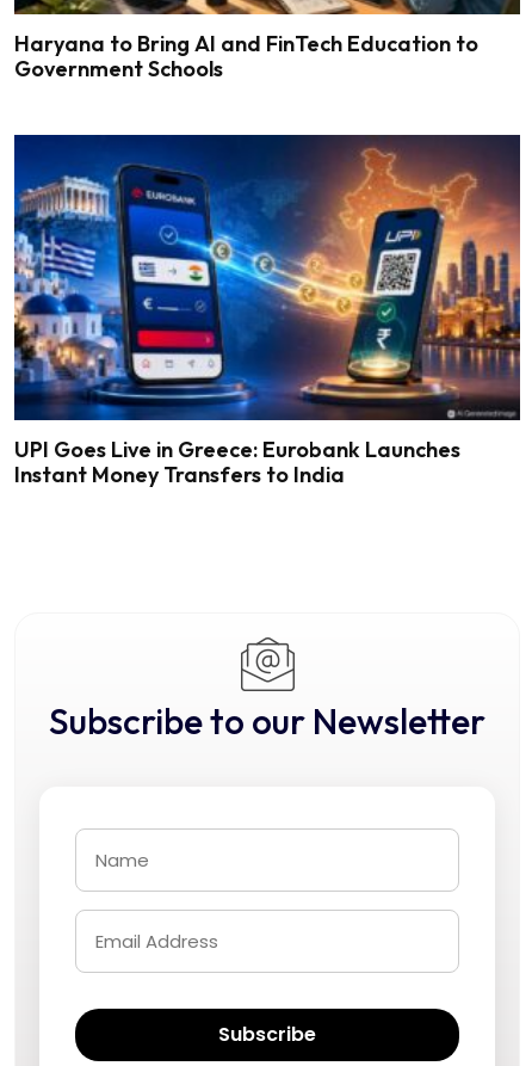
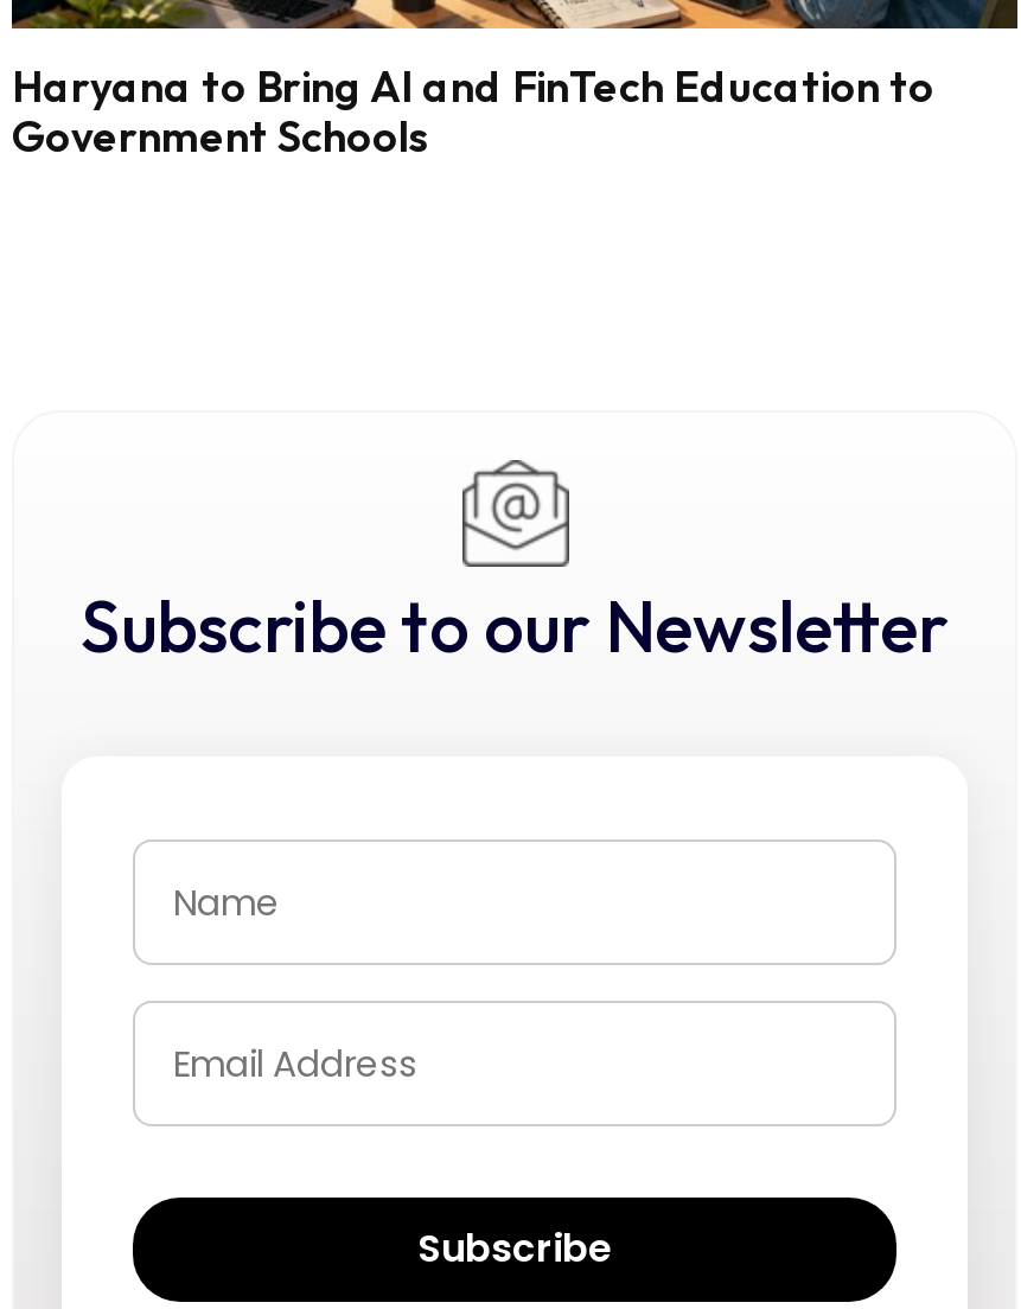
- [image]
- UPI Goes Live in Greece: Eurobank Launches
- Instant Money Transfers to India
